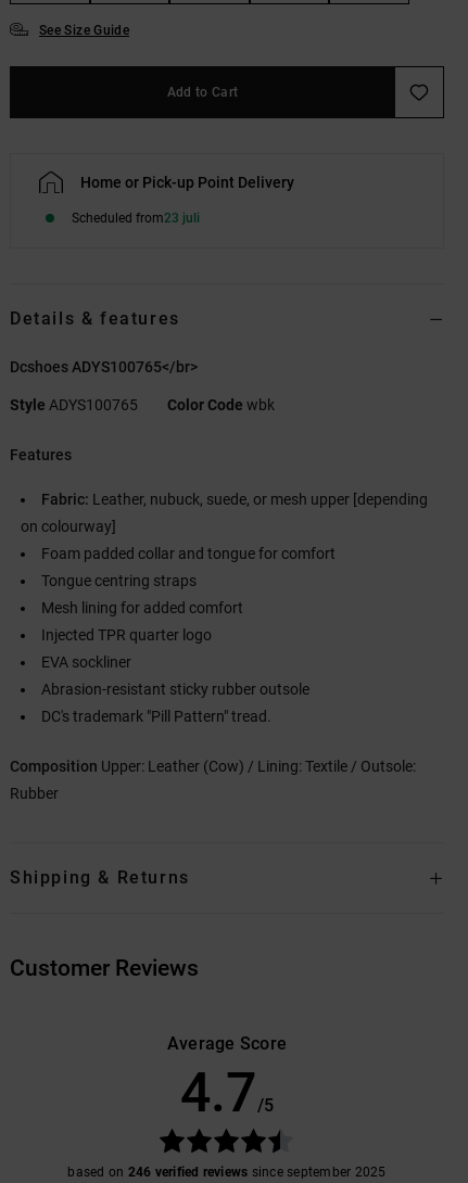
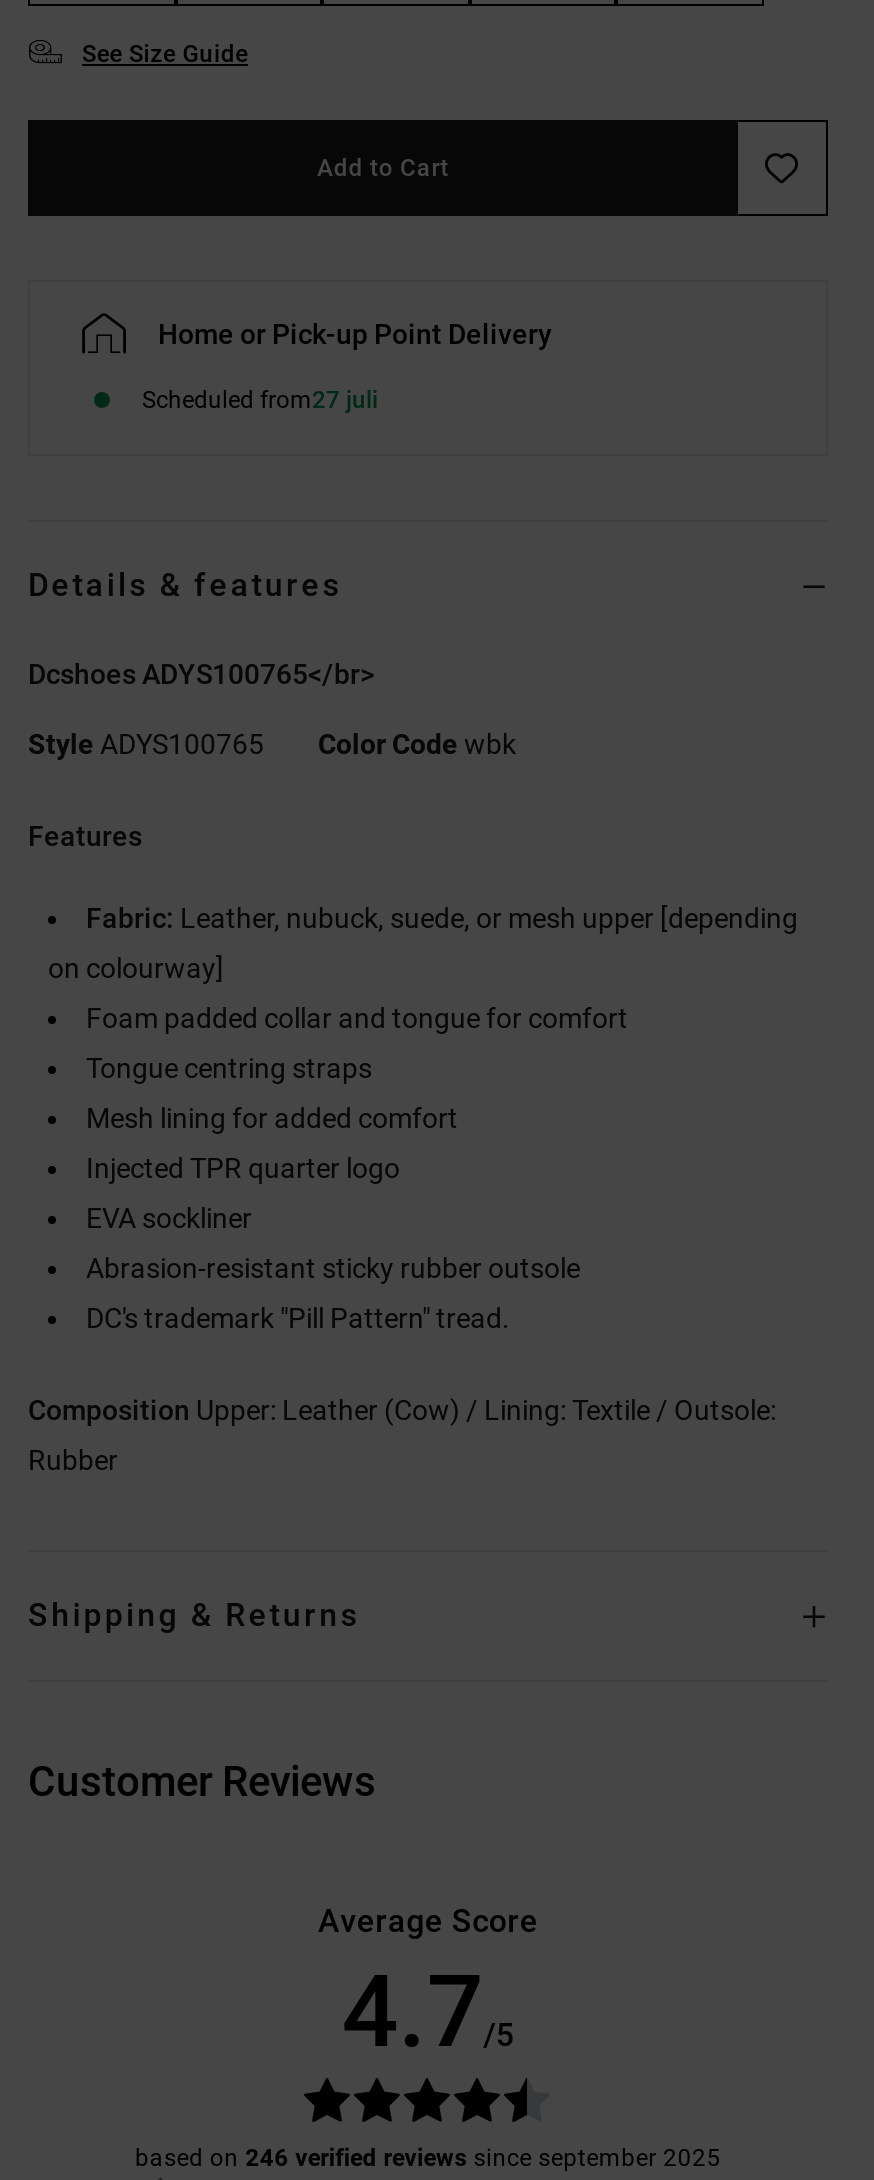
- Scheduled from23 juli
+ Scheduled from27 juli
